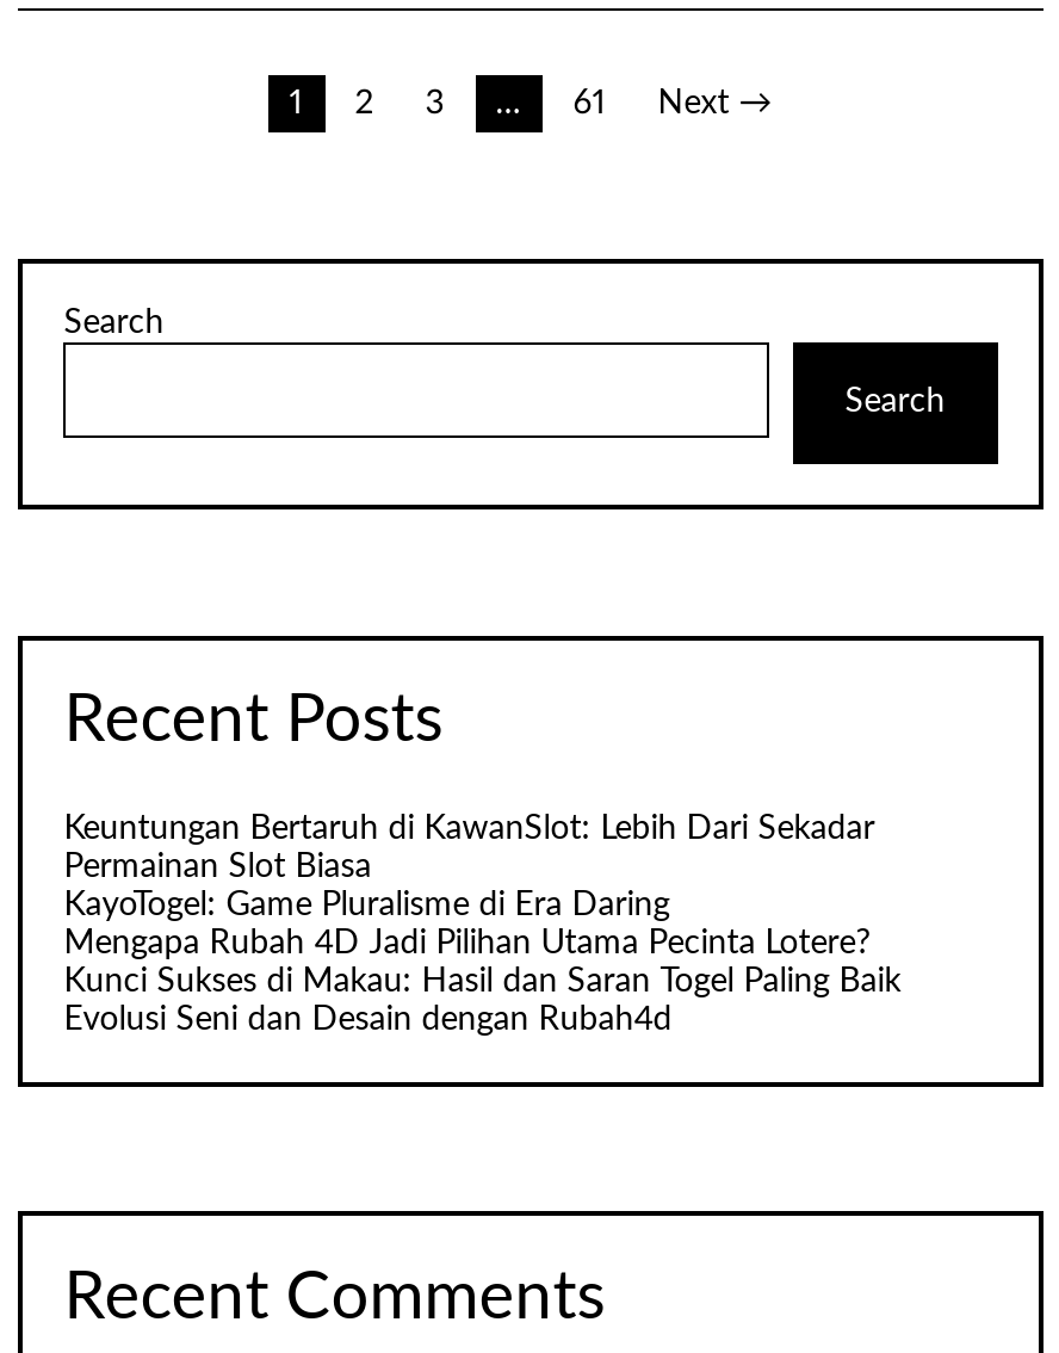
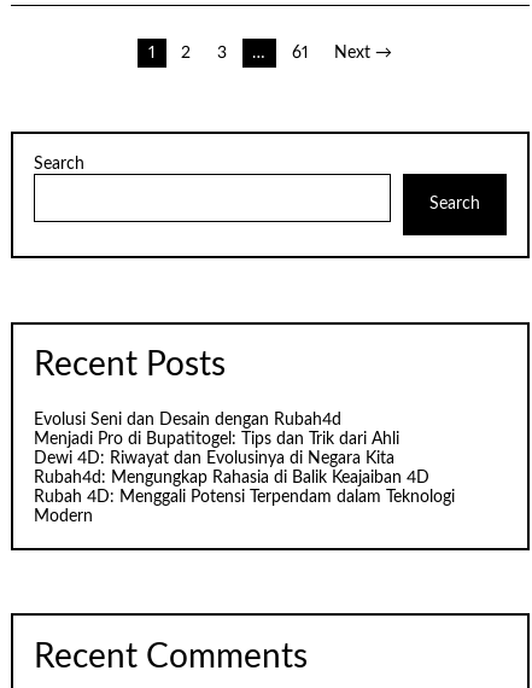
- Keuntungan Bertaruh di KawanSlot: Lebih Dari Sekadar
- Permainan Slot Biasa
- KayoTogel: Game Pluralisme di Era Daring
- Mengapa Rubah 4D Jadi Pilihan Utama Pecinta Lotere?
- Kunci Sukses di Makau: Hasil dan Saran Togel Paling Baik

moved up: Evolusi Seni dan Desain dengan Rubah4d

+ Menjadi Pro di Bupatitogel: Tips dan Trik dari Ahli
+ Dewi 4D: Riwayat dan Evolusinya di Negara Kita
+ Rubah4d: Mengungkap Rahasia di Balik Keajaiban 4D
+ Rubah 4D: Menggali Potensi Terpendam dalam Teknologi
+ Modern
